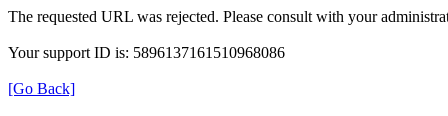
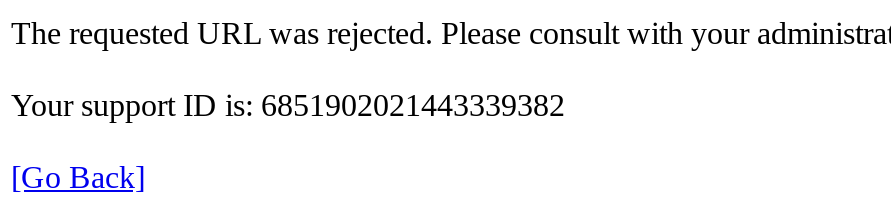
- Your support ID is: 5896137161510968086
+ Your support ID is: 6851902021443339382
